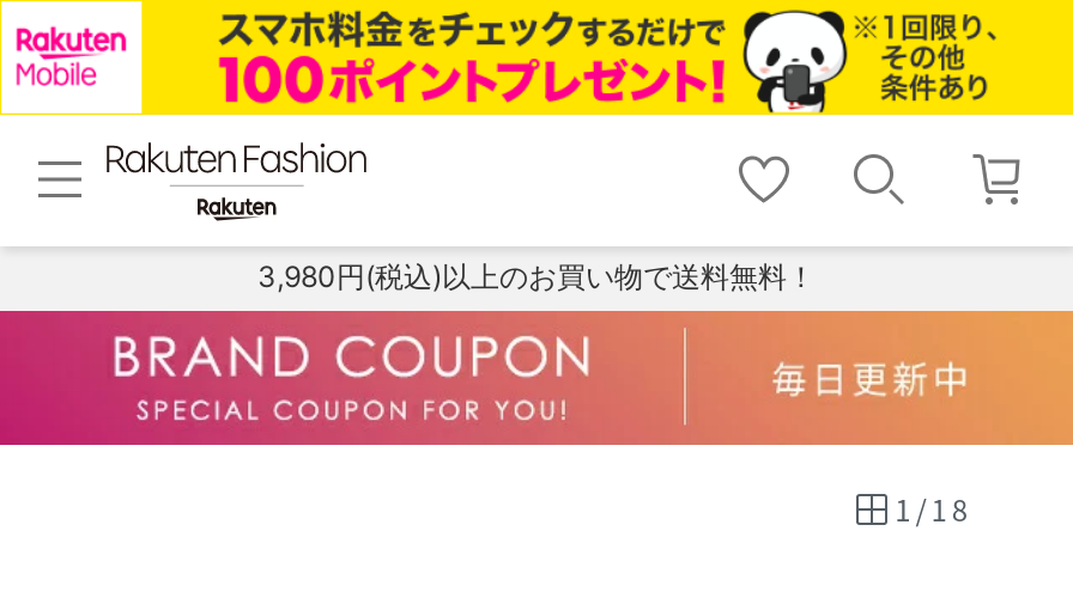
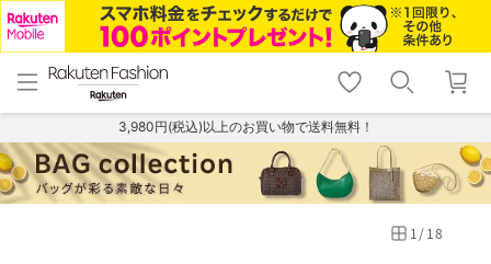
- [image]
+ [image]
